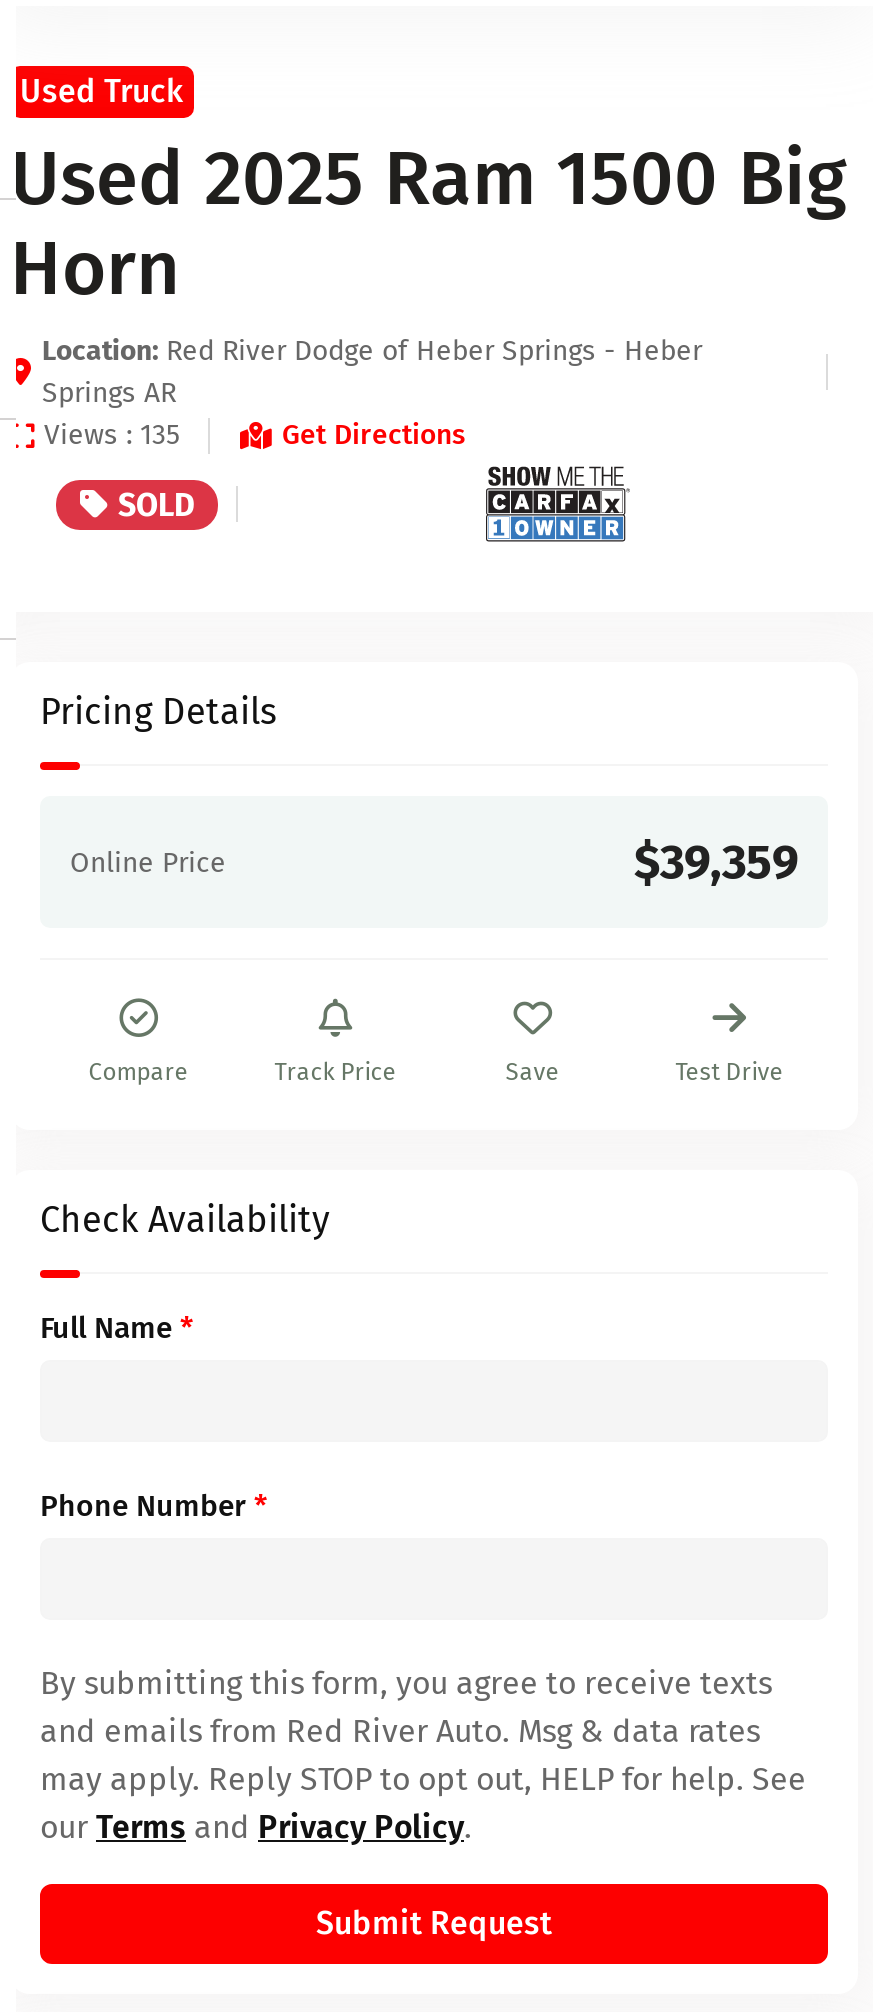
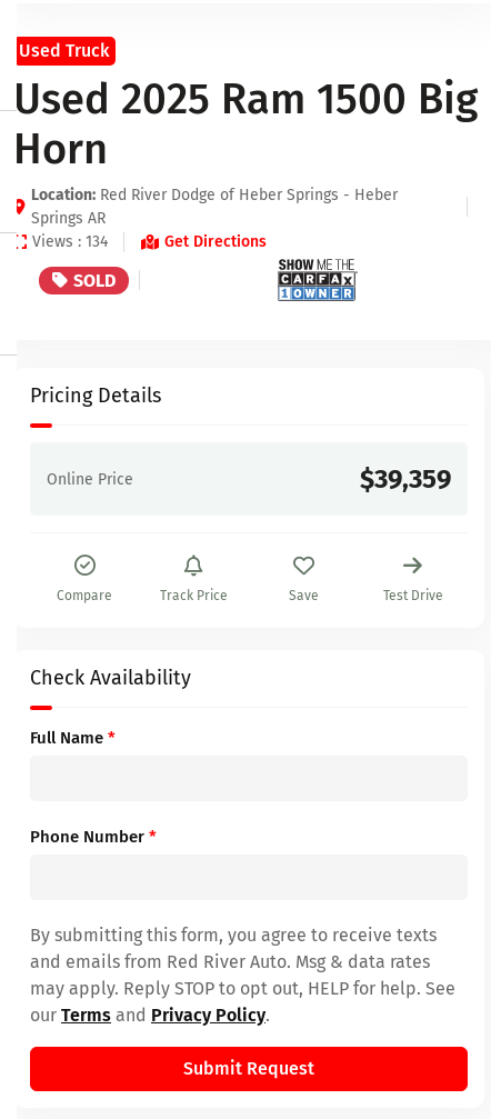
- Views : 135
+ Views : 134
